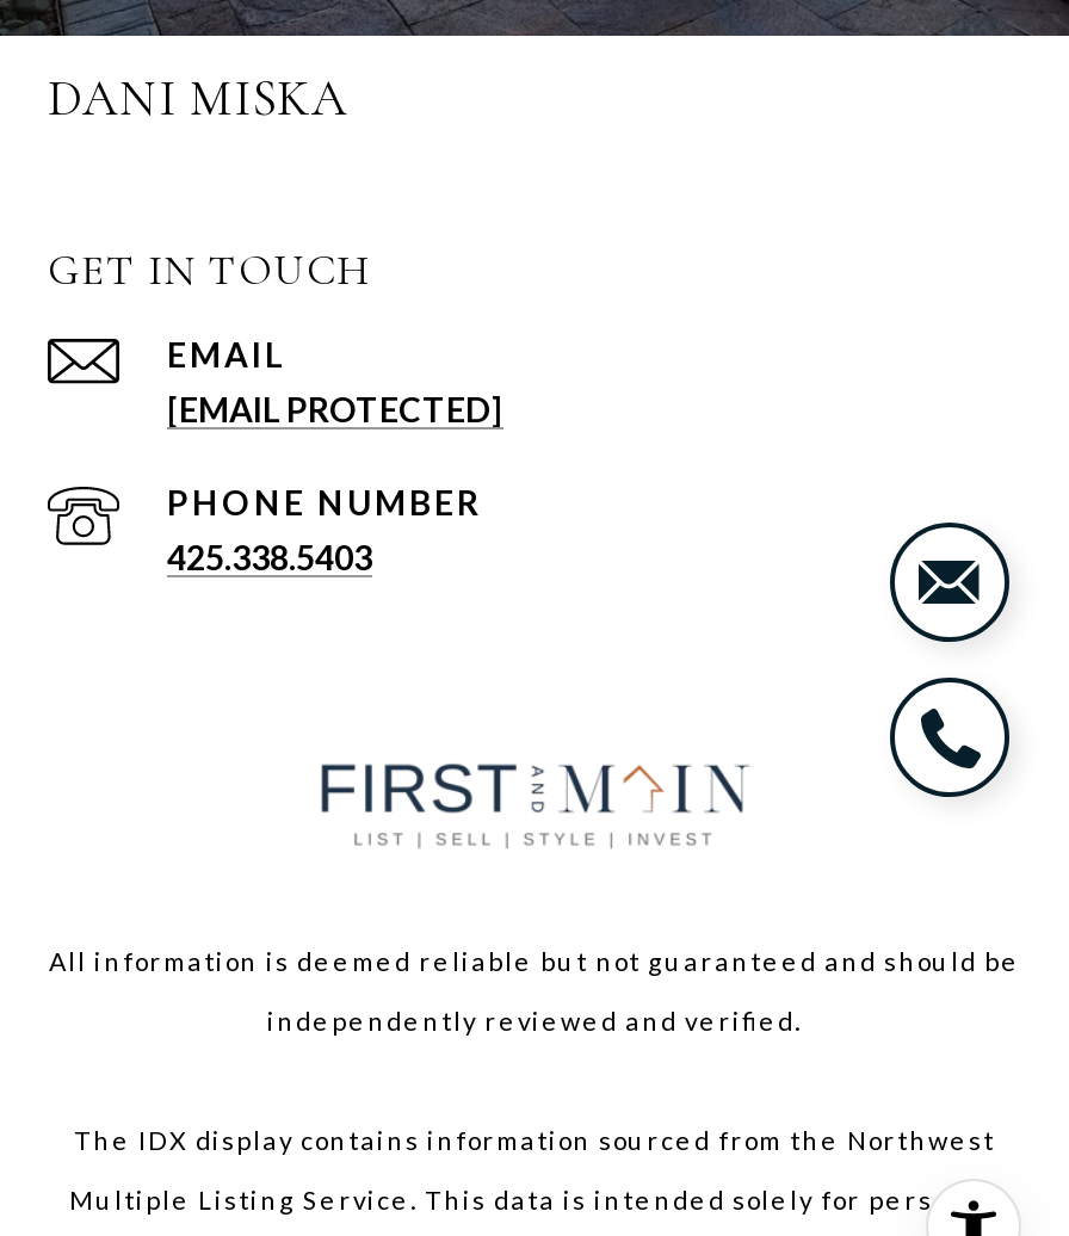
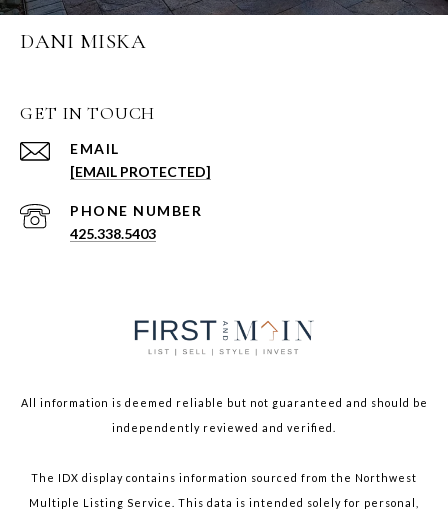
- [image]

- [image]
